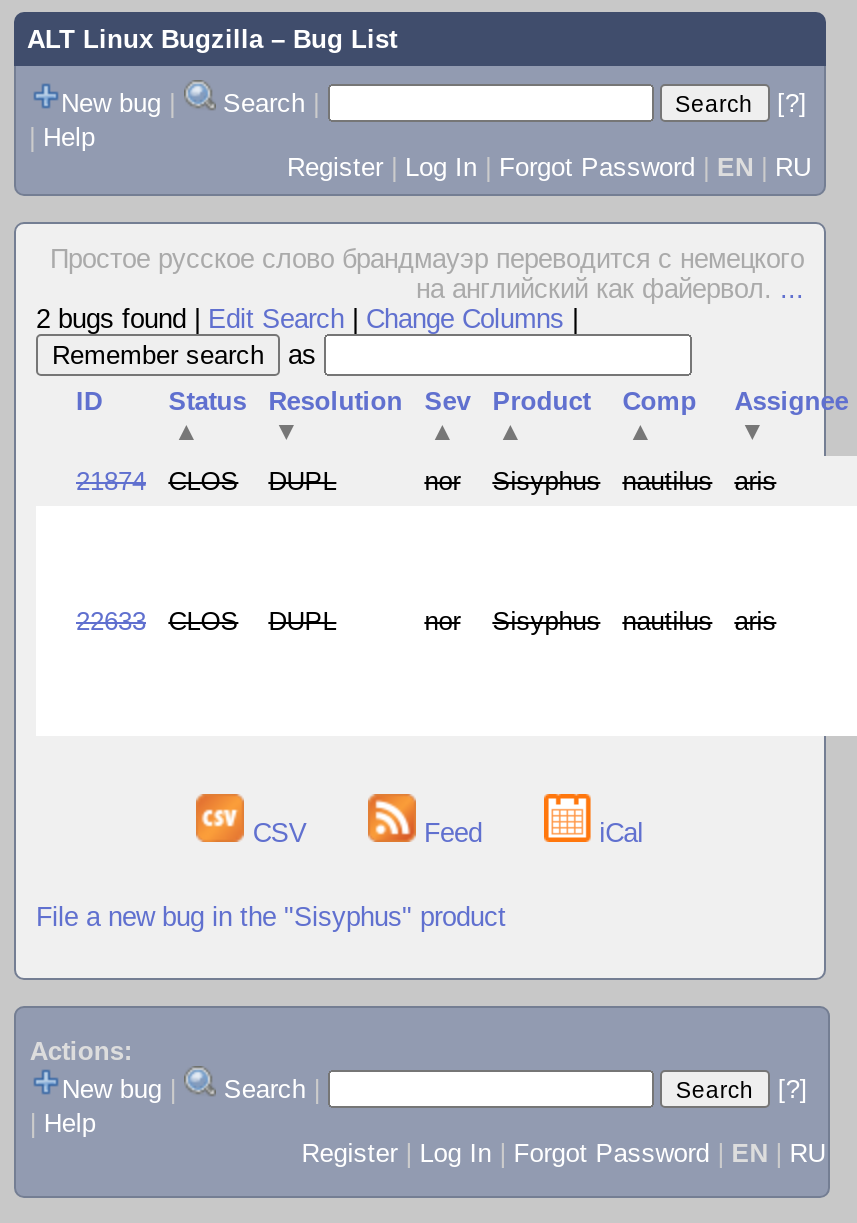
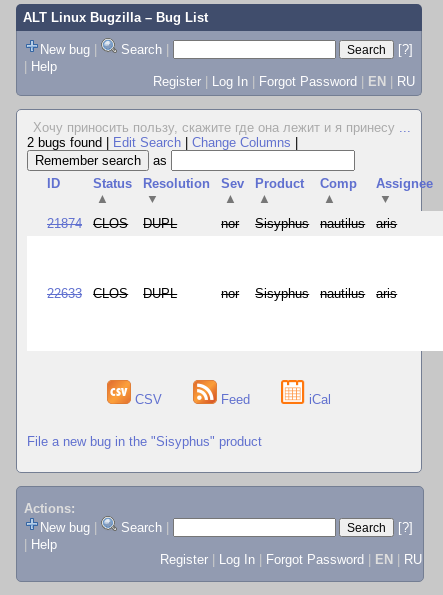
- Простое русское слово брандмауэр переводится с немецкого
- на английский как файервол....
+ Хочу приносить пользу, скажите где она лежит и я принесу...
